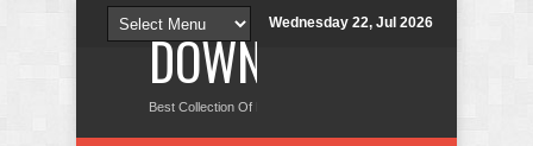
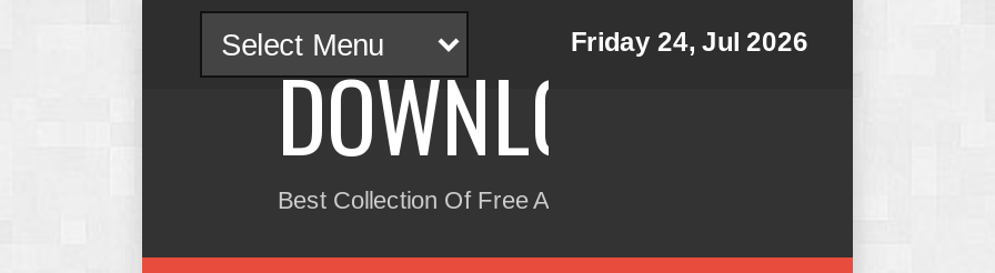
- Wednesday 22, Jul 2026
+ Friday 24, Jul 2026
